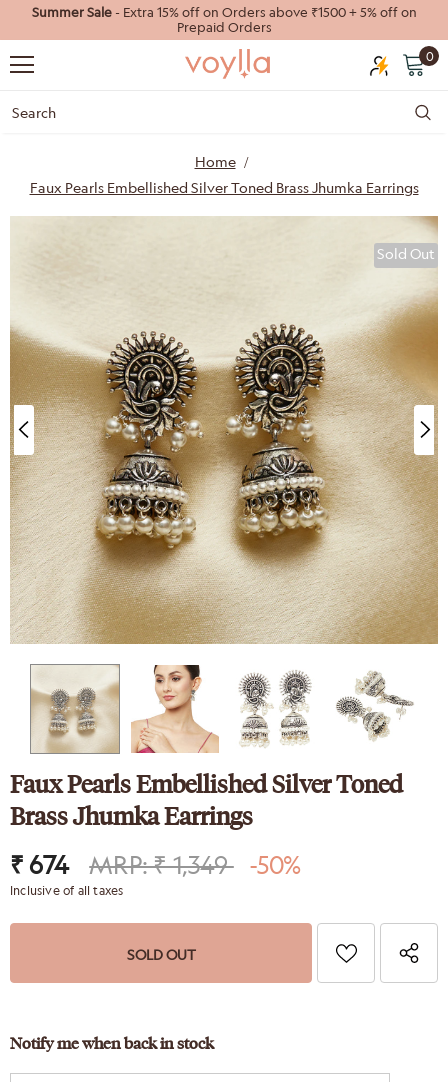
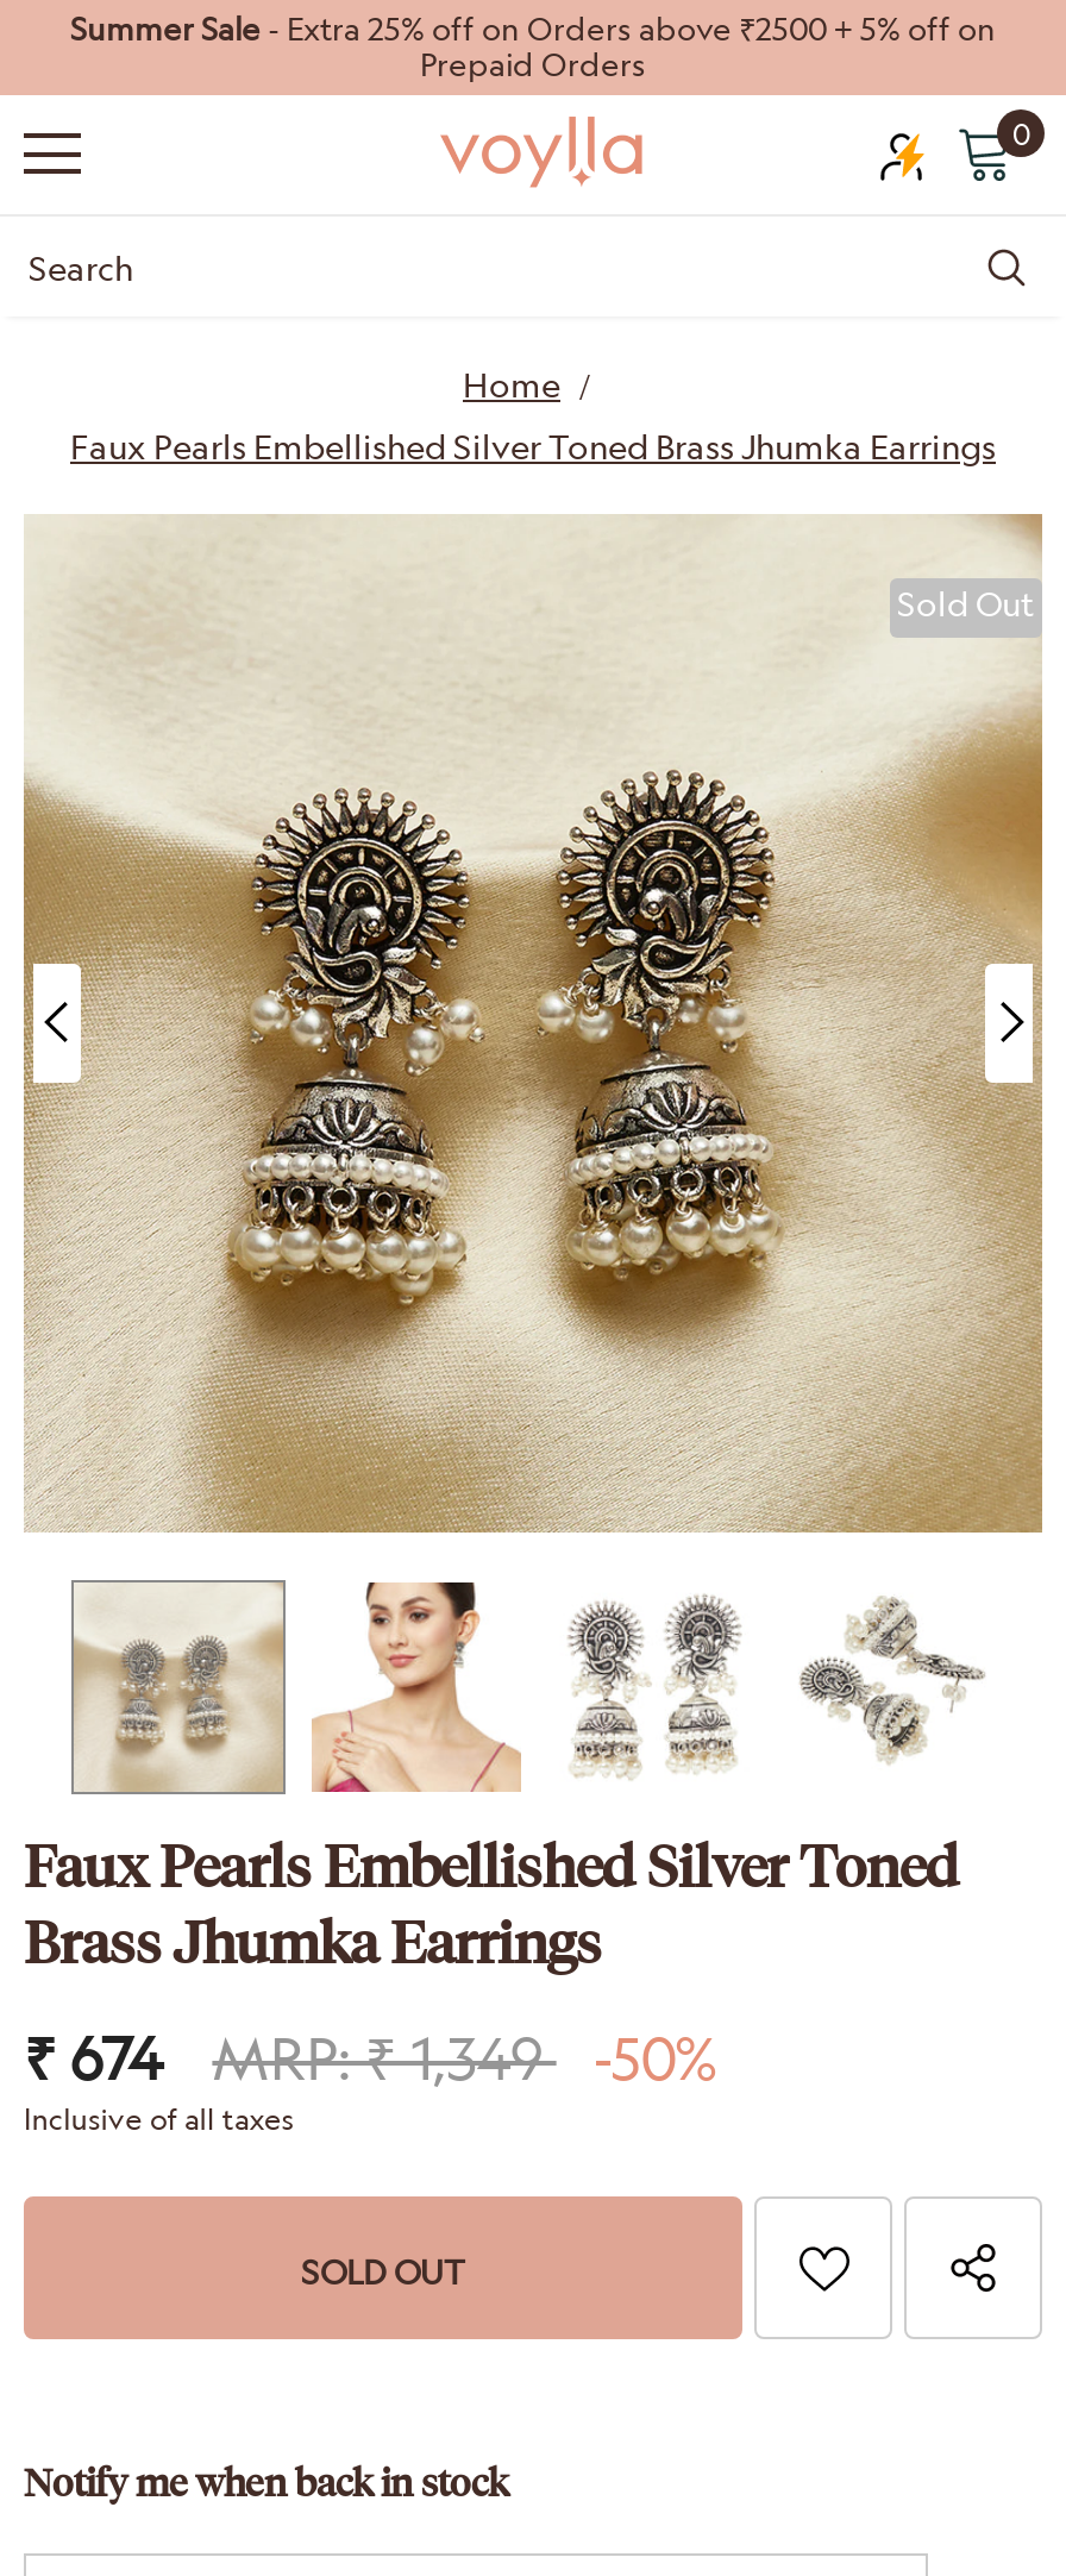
- Summer Sale - Extra 15% off on Orders above ₹1500 + 5% off on
+ Summer Sale - Extra 25% off on Orders above ₹2500 + 5% off on
